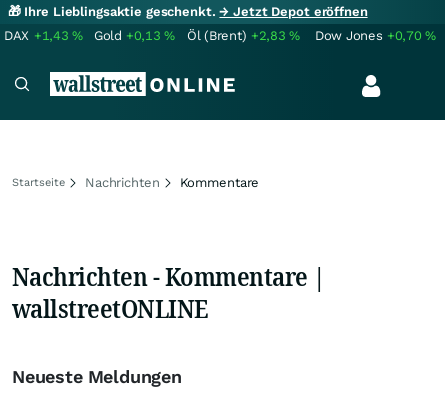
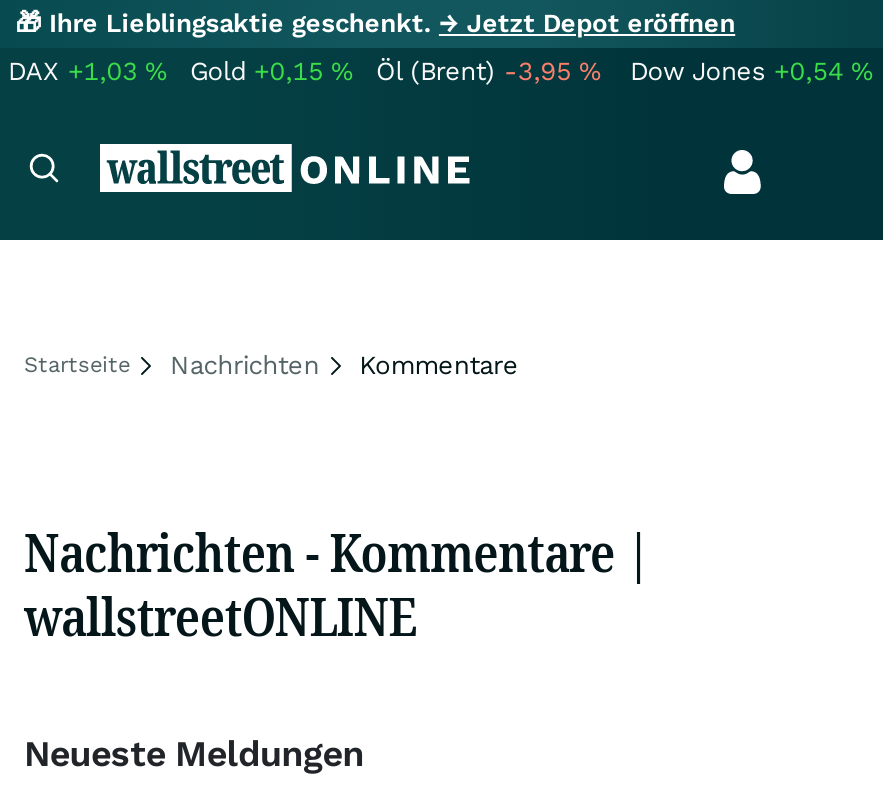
- DAX +1,43%
+ DAX +1,03%

- Gold +0,13%
+ Gold +0,15%

- Öl (Brent) +2,83%
+ Öl (Brent) -3,95%

- Dow Jones +0,70%
+ Dow Jones +0,54%
